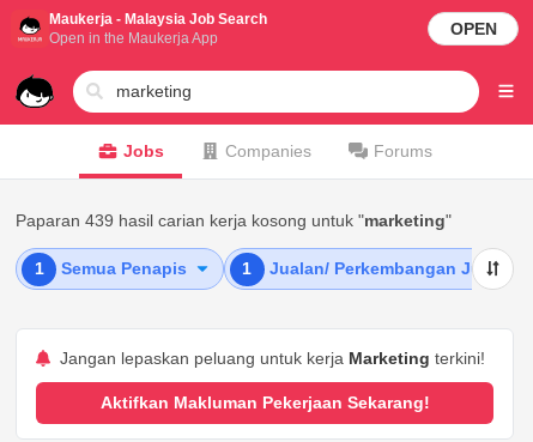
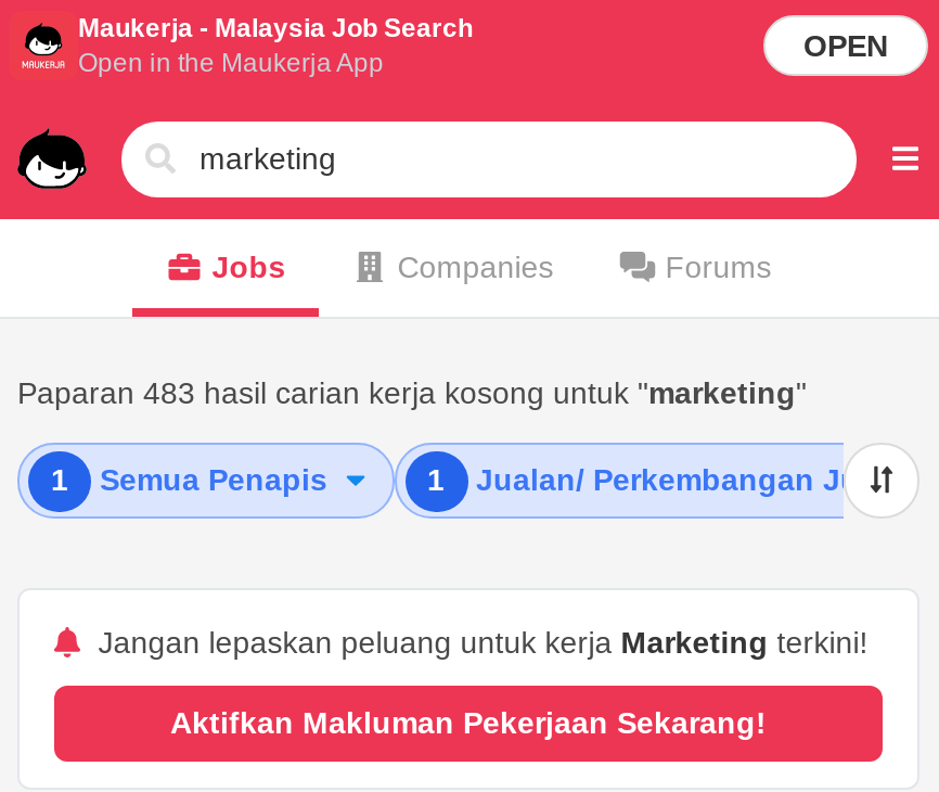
- Paparan 439 hasil carian kerja kosong untuk "marketing"
+ Paparan 483 hasil carian kerja kosong untuk "marketing"
